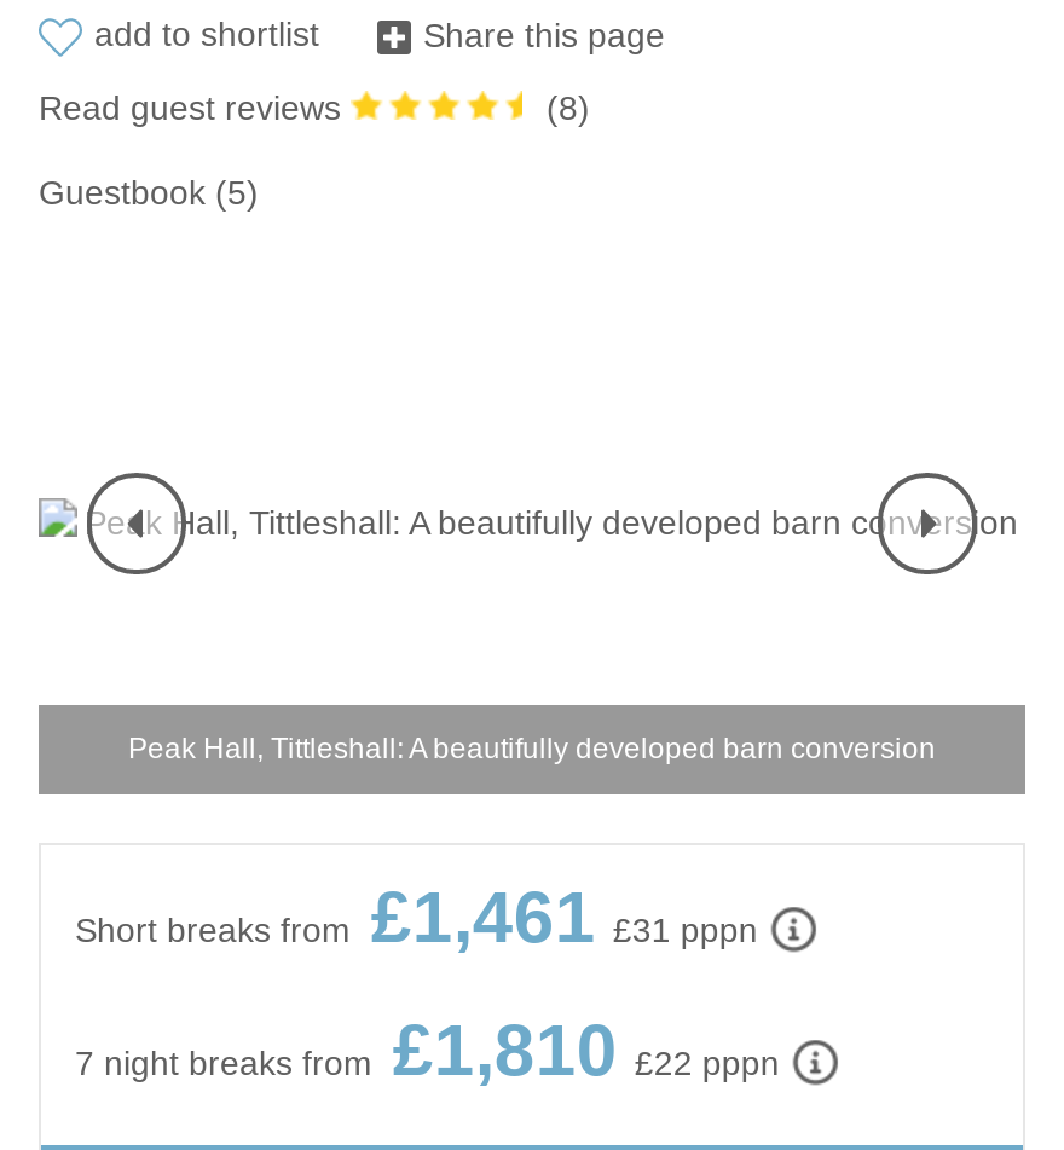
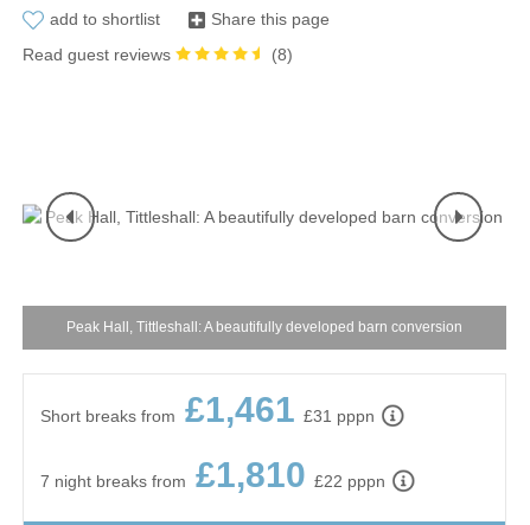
- Guestbook (5)
